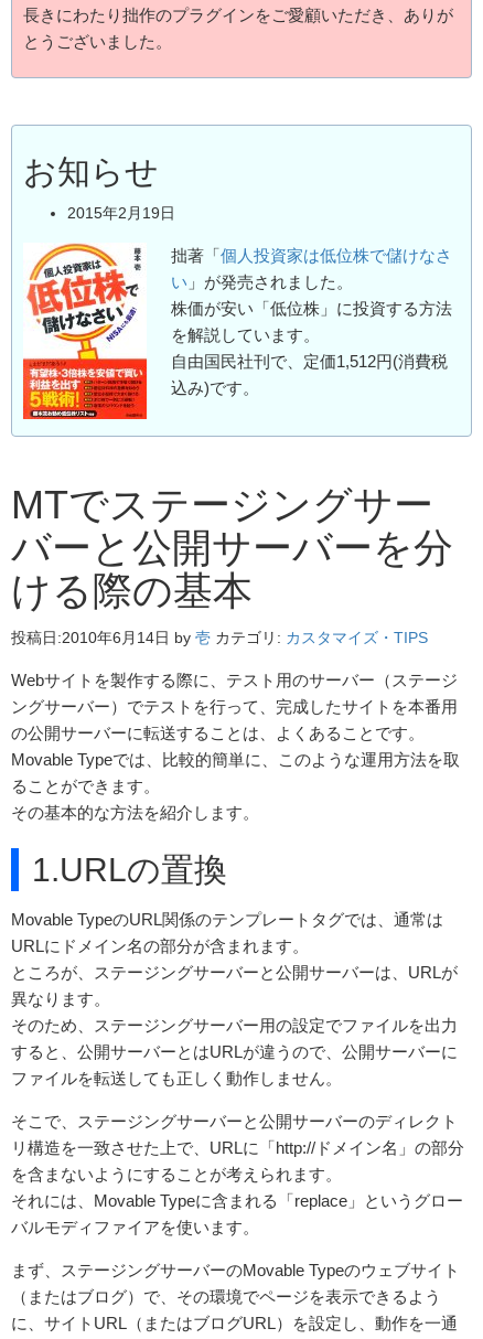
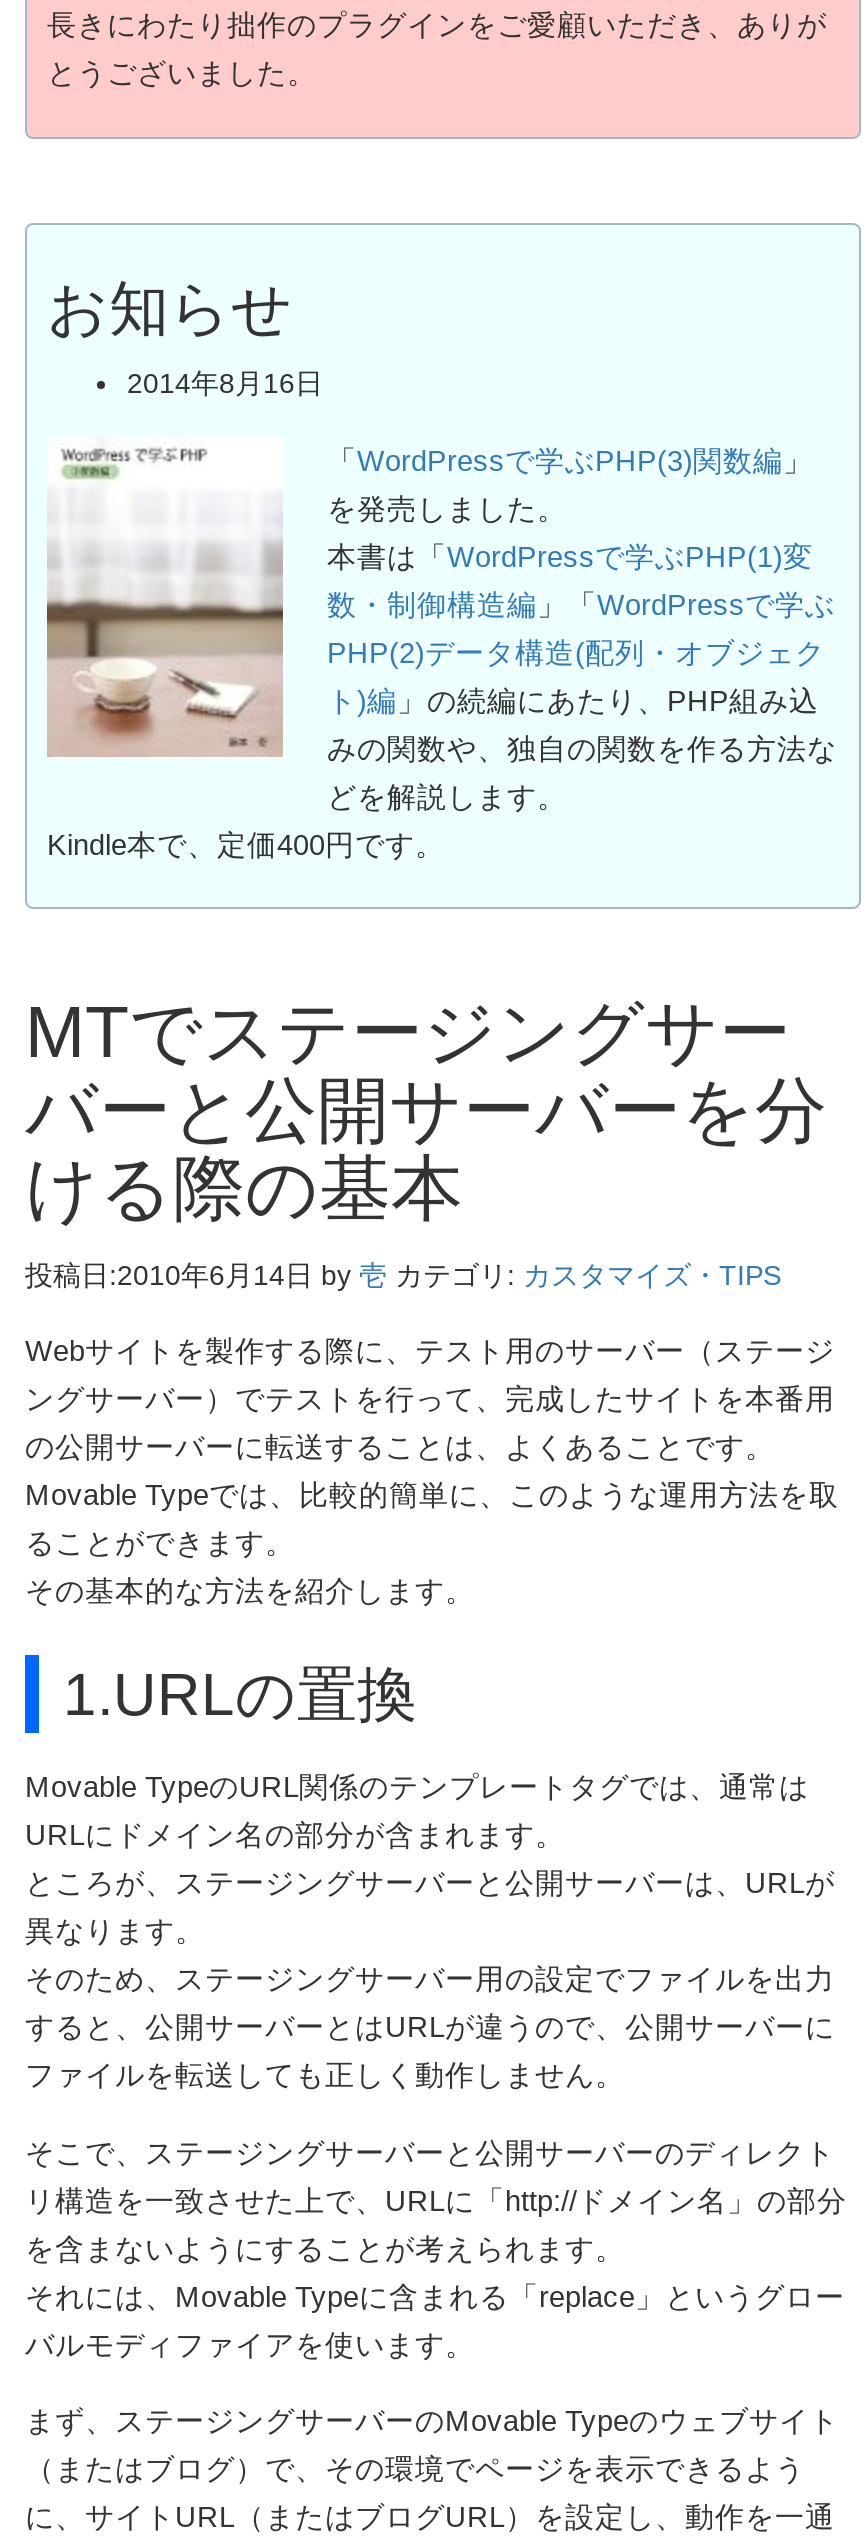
- [image]
- 2015年2月19日
- 拙著「個人投資家は低位株で儲けなさ
- い」が発売されました。
- 株価が安い「低位株」に投資する方法
- を解説しています。
- 自由国民社刊で、定価1,512円(消費税
- 込み)です。
+ [image]
+ 2014年8月16日
+ 「WordPressで学ぶPHP(3)関数編」
+ を発売しました。
+ 本書は「WordPressで学ぶPHP(1)変
+ 数・制御構造編」「WordPressで学ぶ
+ PHP(2)データ構造(配列・オブジェク
+ ト)編」の続編にあたり、PHP組み込
+ みの関数や、独自の関数を作る方法な
+ どを解説します。
+ Kindle本で、定価400円です。
